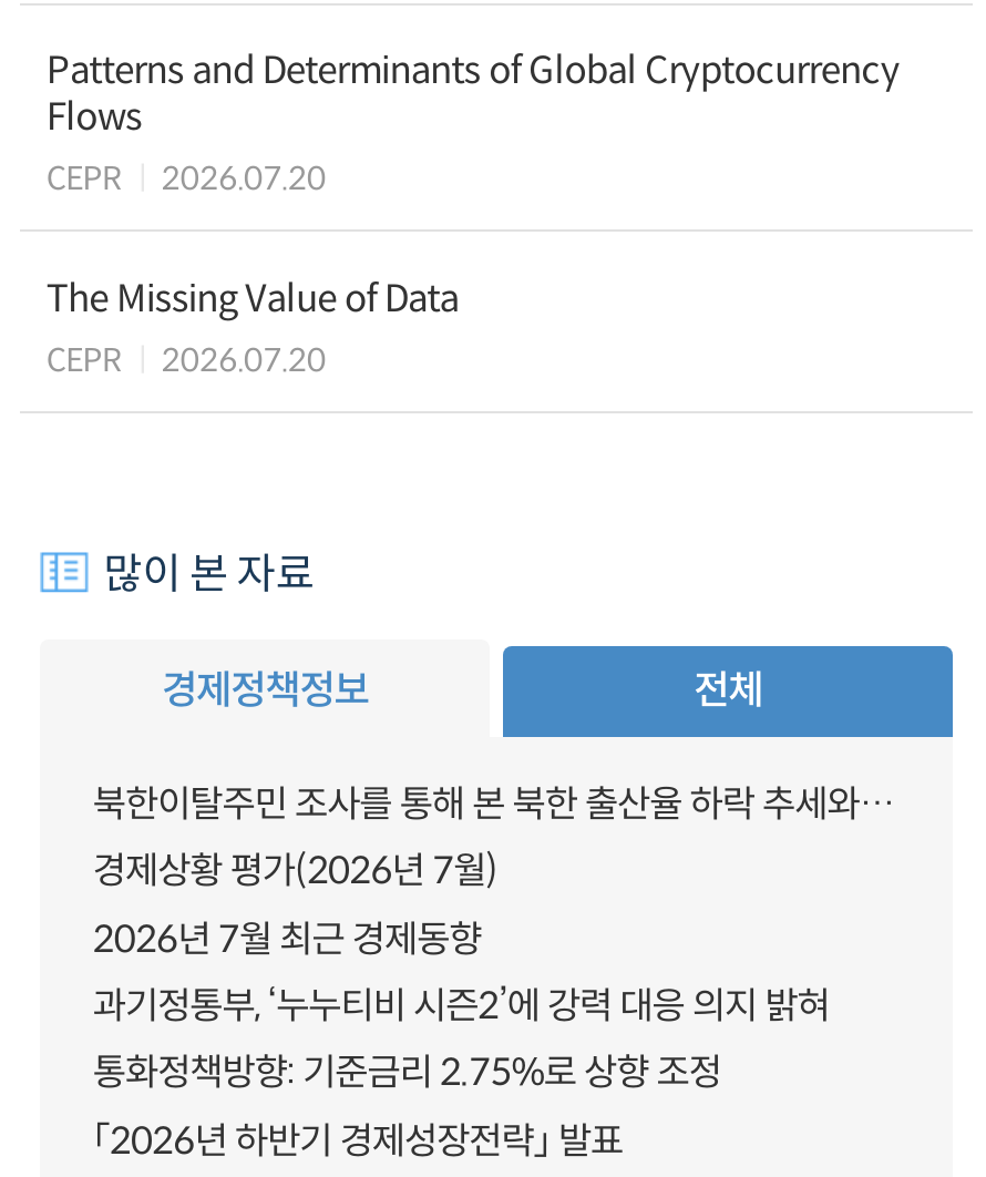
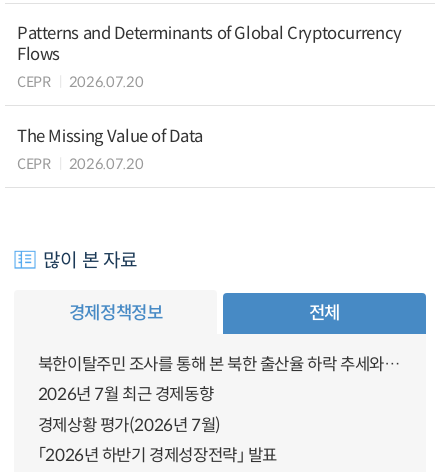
moved down: 경제상황 평가(2026년 7월)

- 과기정통부, ‘누누티비 시즌2’에 강력 대응 의지 밝혀
- 통화정책방향: 기준금리 2.75%로 상향 조정
